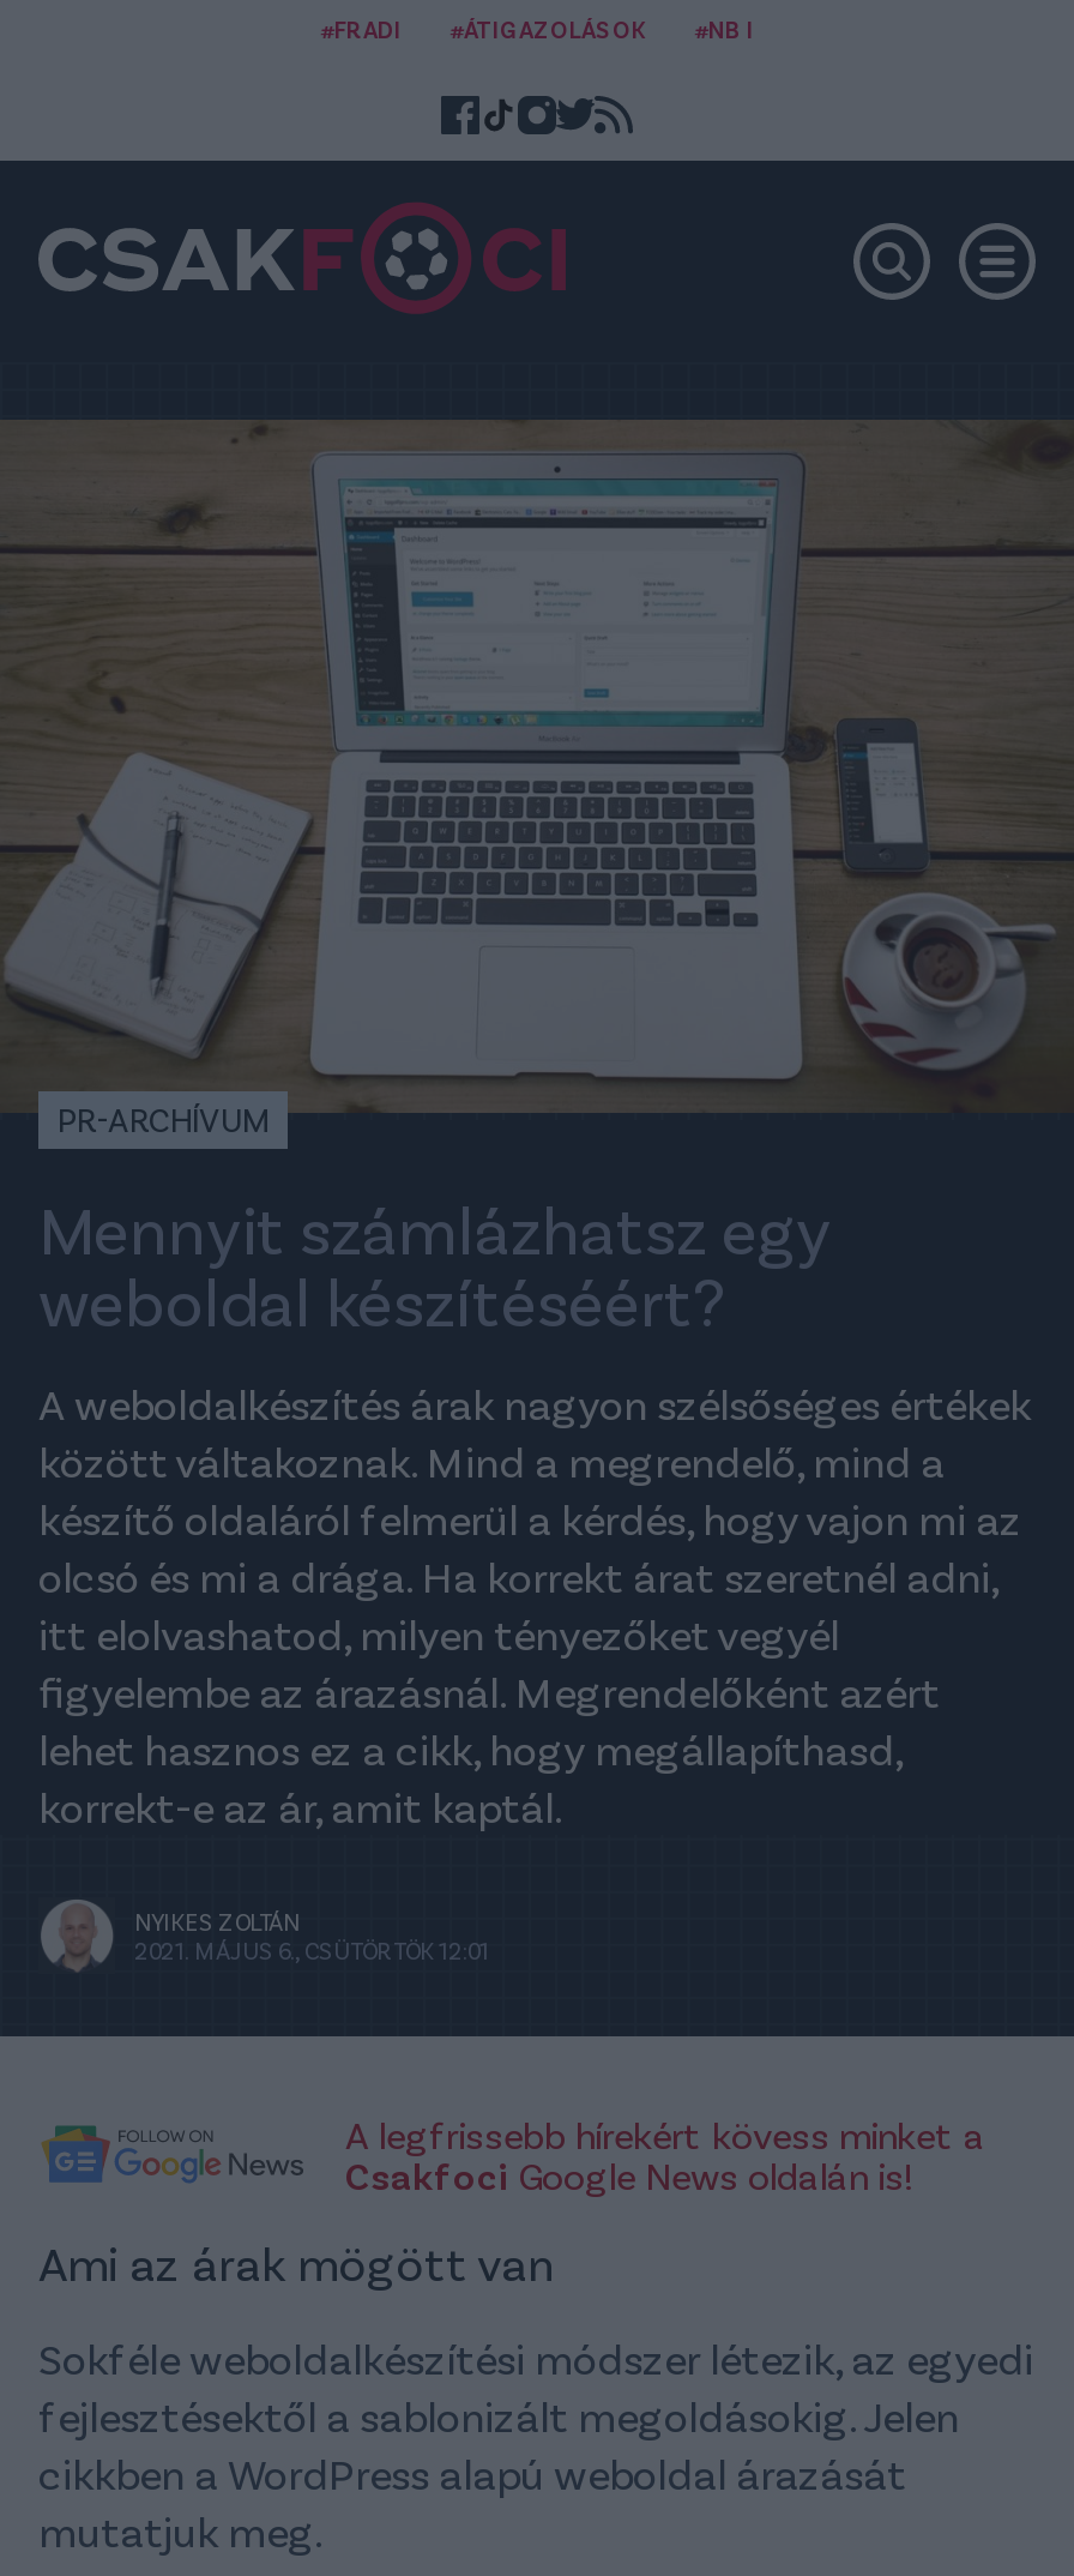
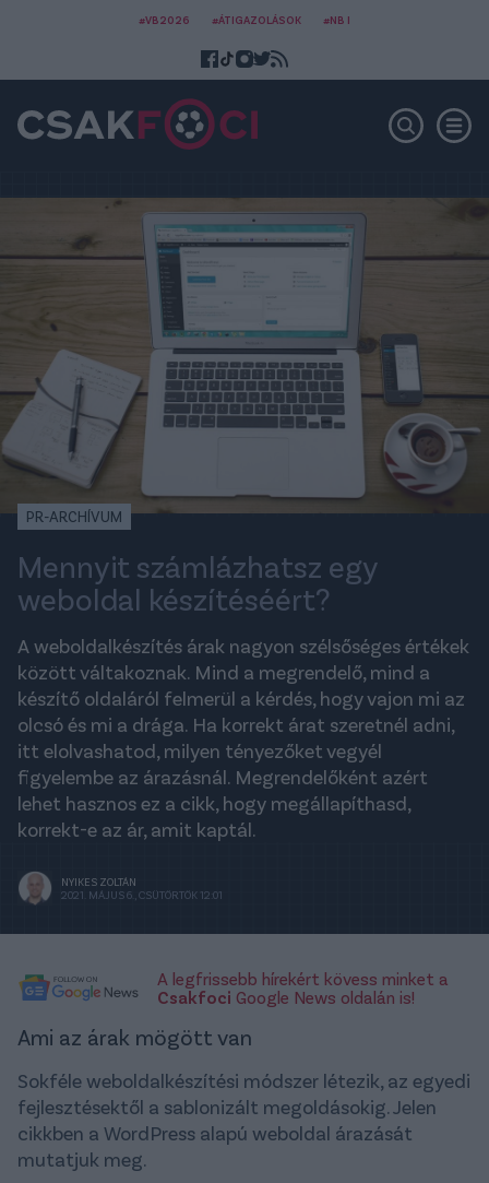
- #FRADI
+ #VB2026
